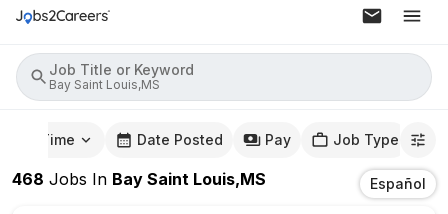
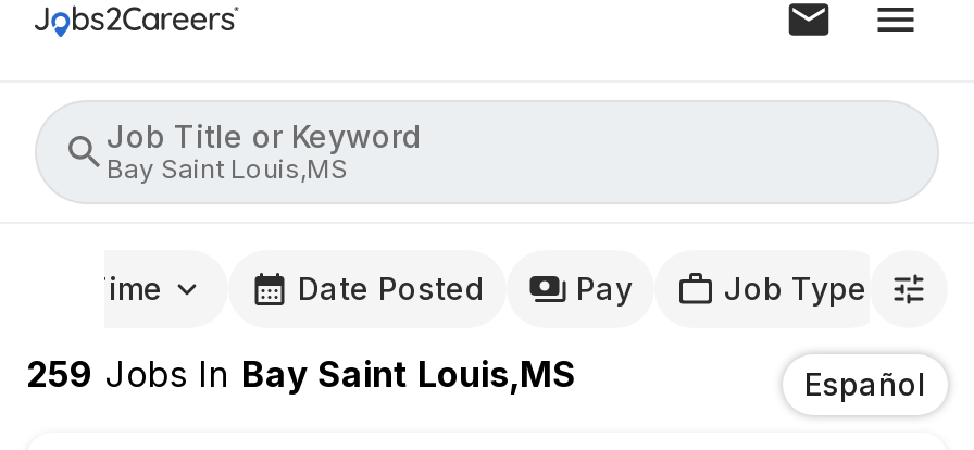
- 468 Jobs In Bay Saint Louis,MS
+ 259 Jobs In Bay Saint Louis,MS
